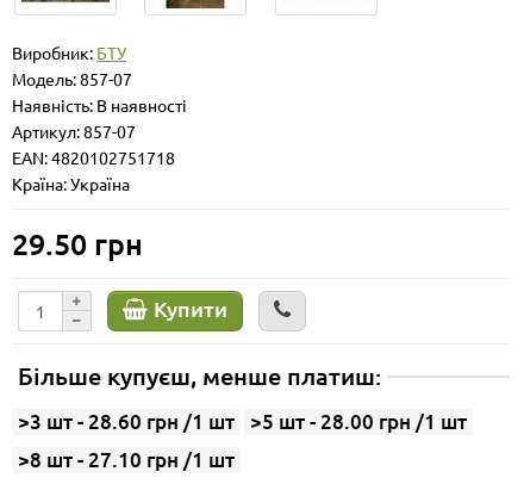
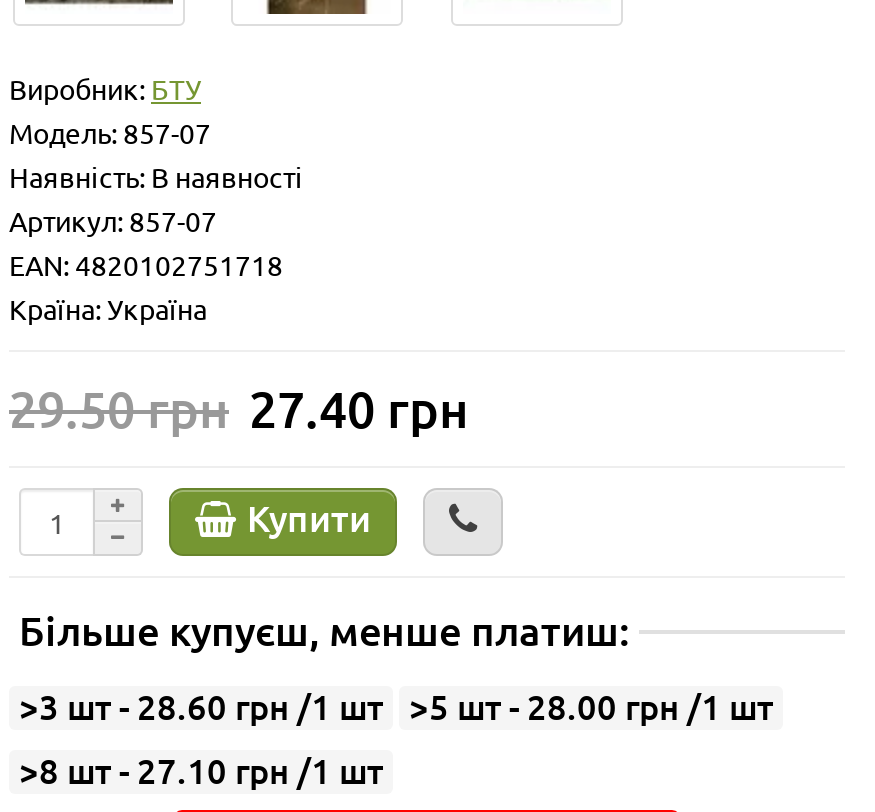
- 29.50 грн
+ 29.50 грн 27.40 грн
